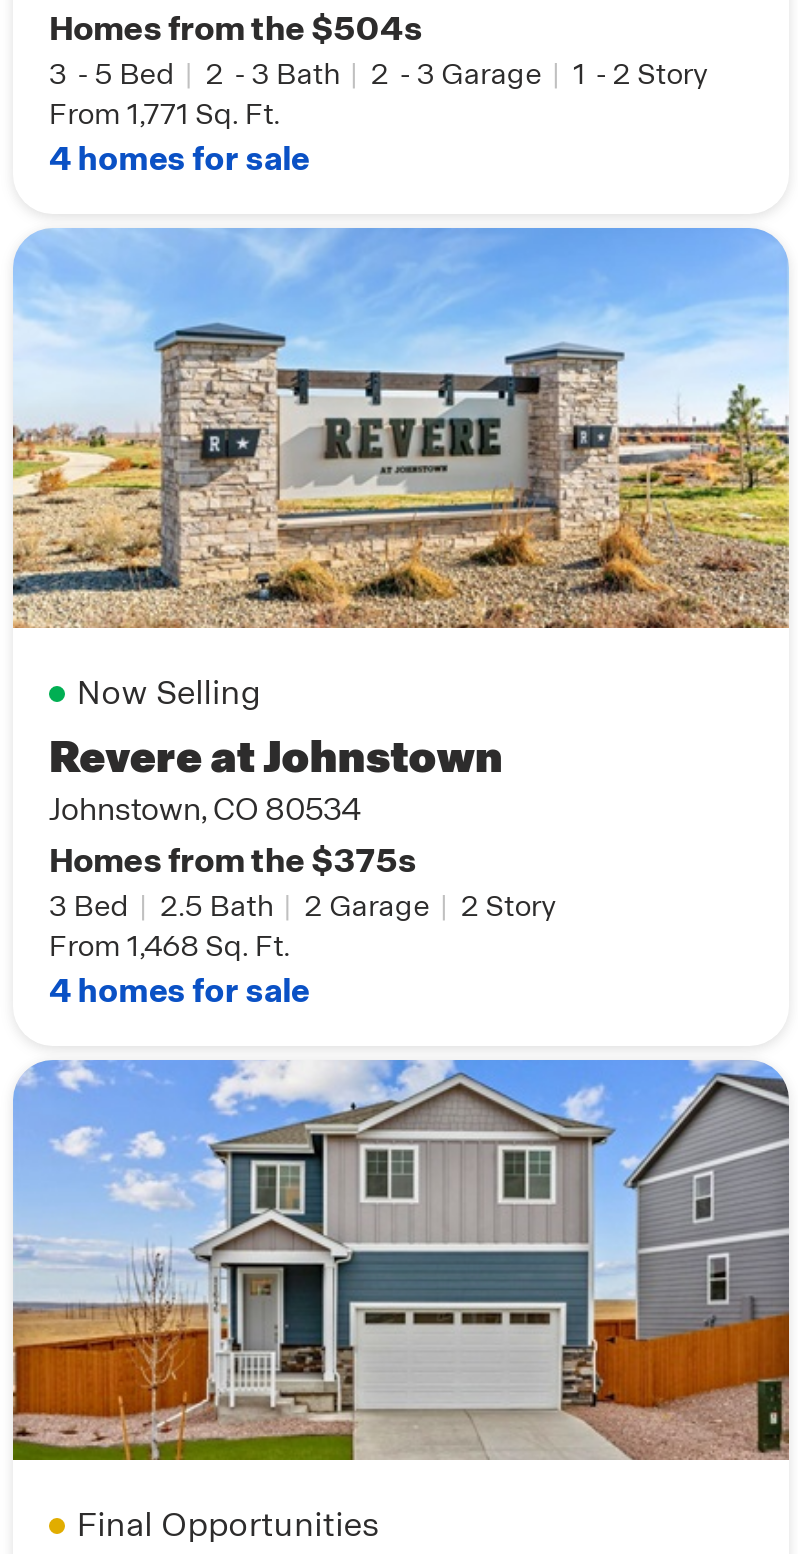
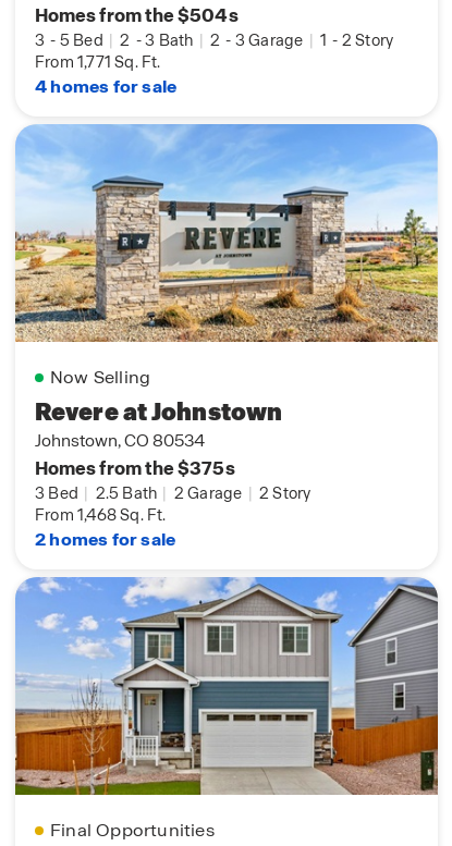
- 4 homes for sale
+ 2 homes for sale
